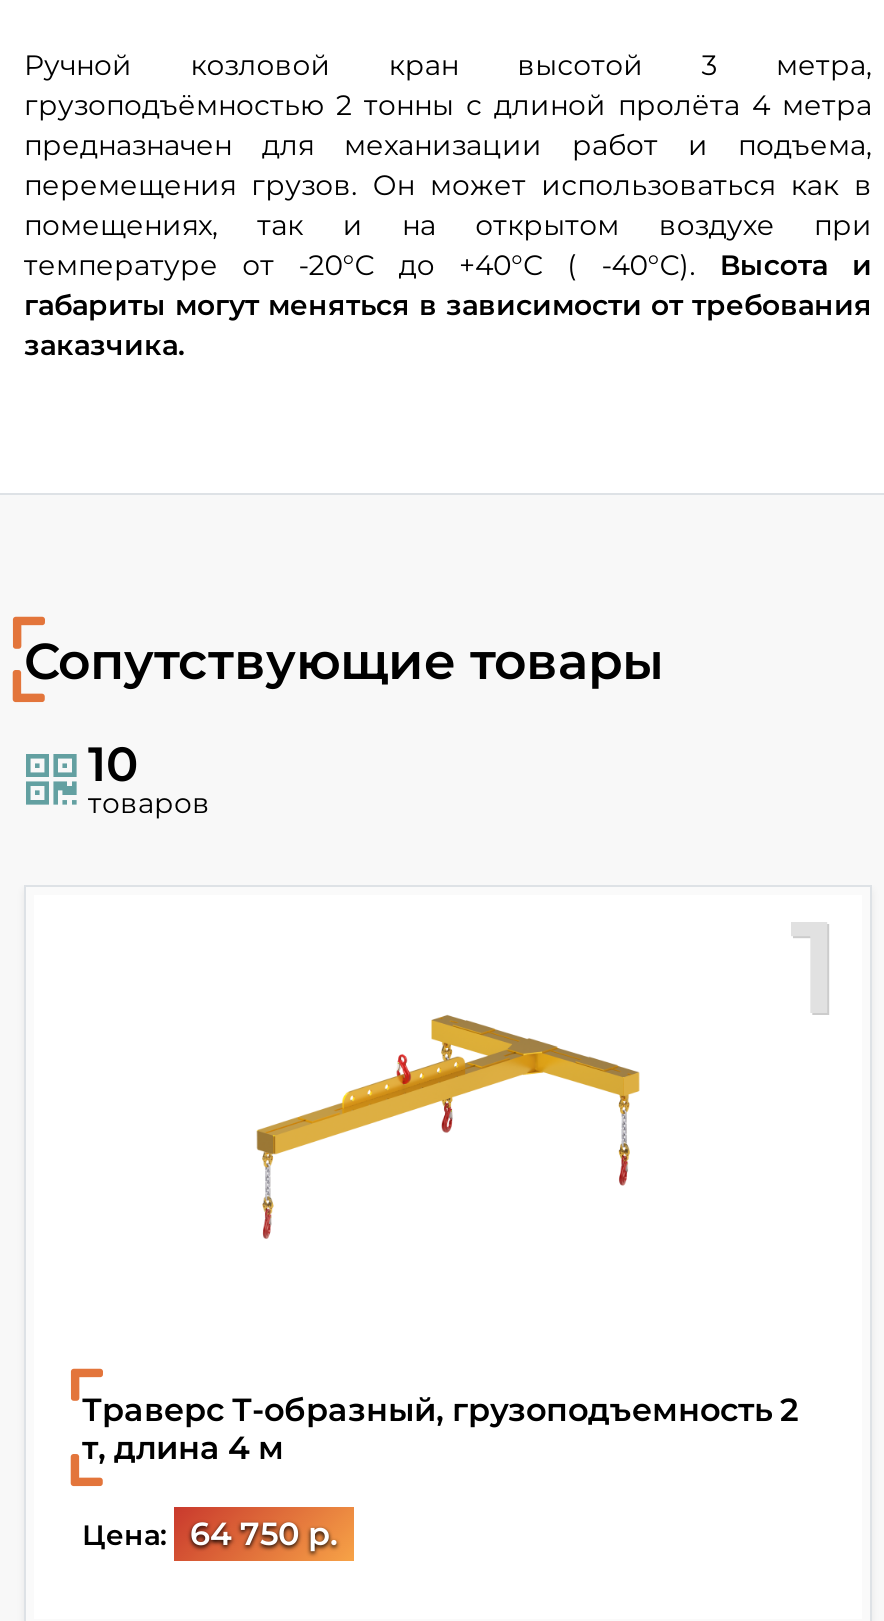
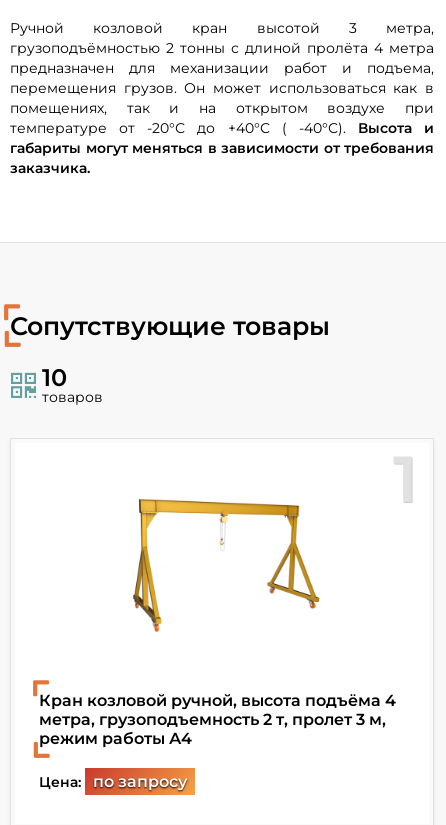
- [image]
+ [image]

- Траверс Т-образный, грузоподъемность 2
- т, длина 4 м
+ Кран козловой ручной, высота подъёма 4
+ метра, грузоподъемность 2 т, пролет 3 м,
+ режим работы А4

- 64 750 р.
+ по запросу
